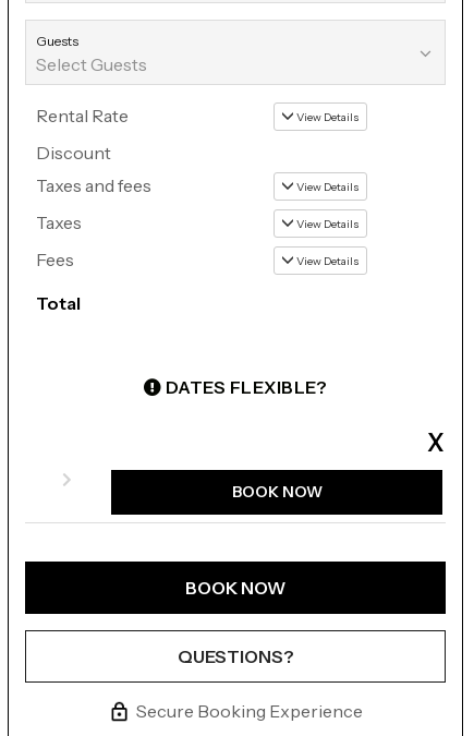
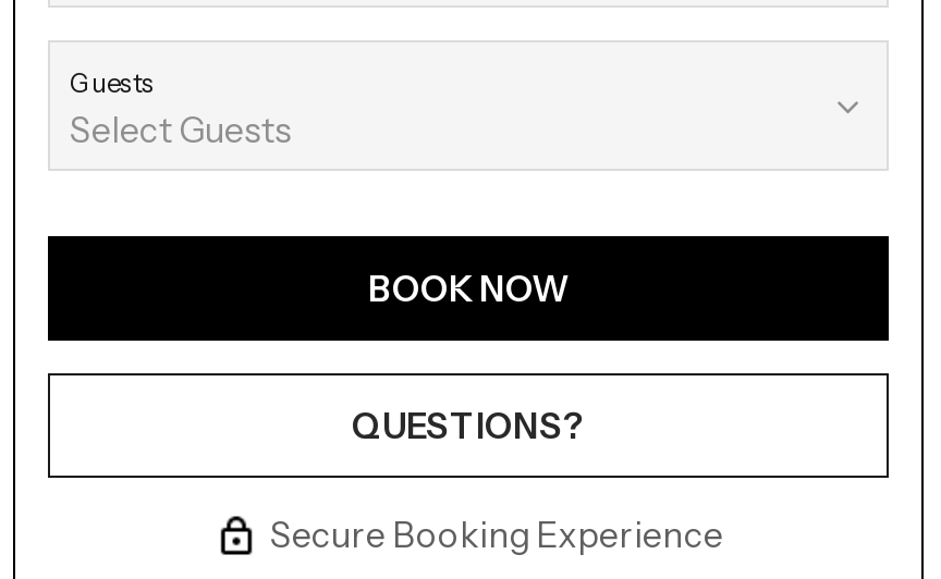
- Rental Rate
- View Details
- Discount
- Taxes and fees
- View Details
- Taxes
- View Details
- Fees
- View Details
- Total

- DATES FLEXIBLE?

- X

- BOOK NOW
